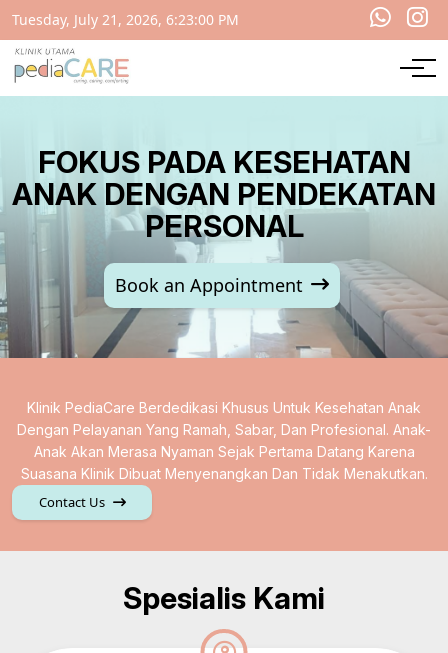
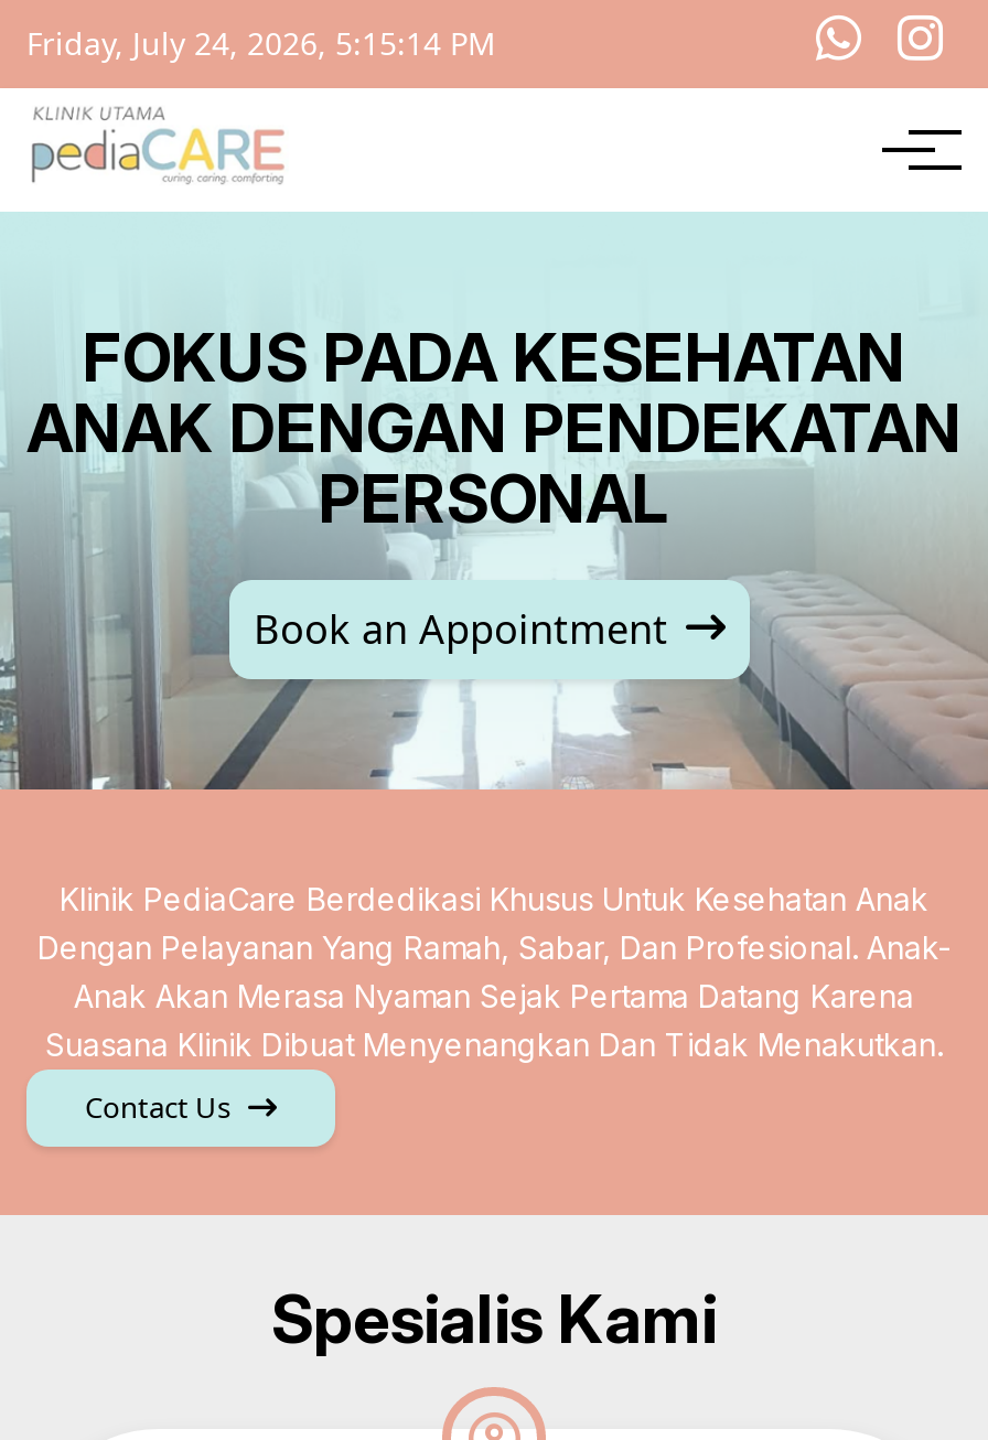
- Tuesday, July 21, 2026, 6:23:00 PM
+ Friday, July 24, 2026, 5:15:14 PM
